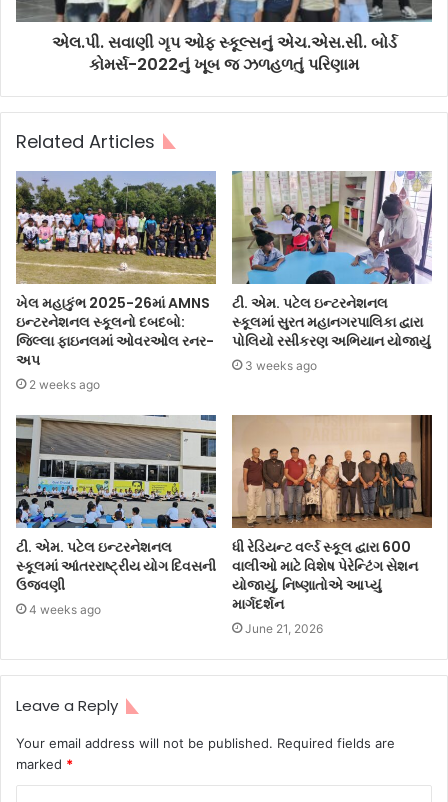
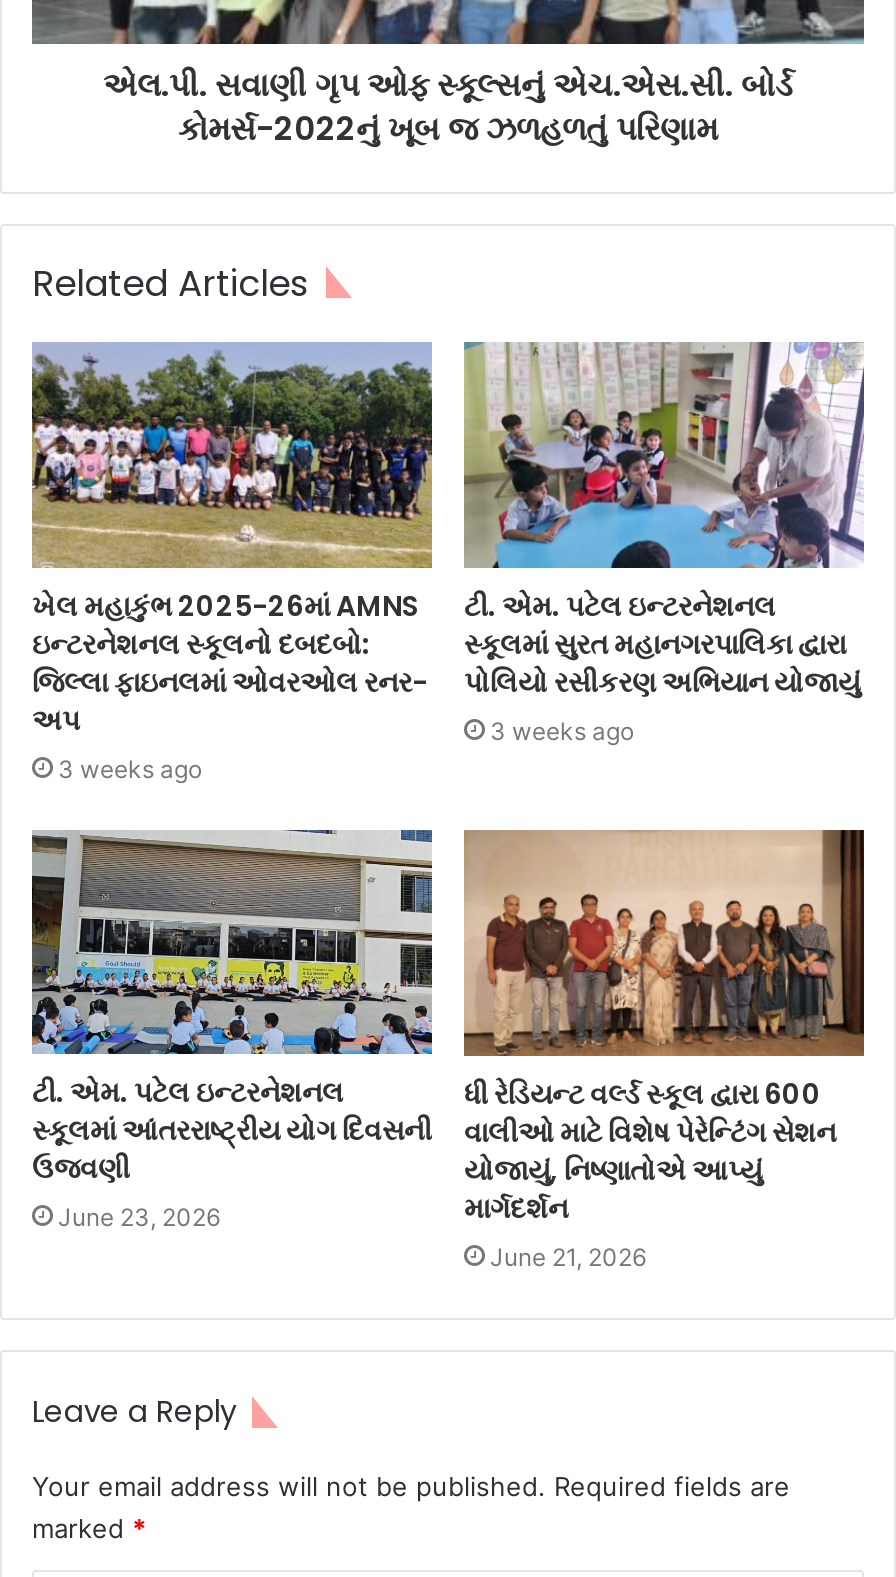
- 2 weeks ago
+ 3 weeks ago

- 4 weeks ago
+ June 23, 2026
